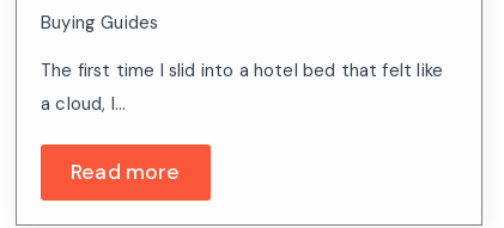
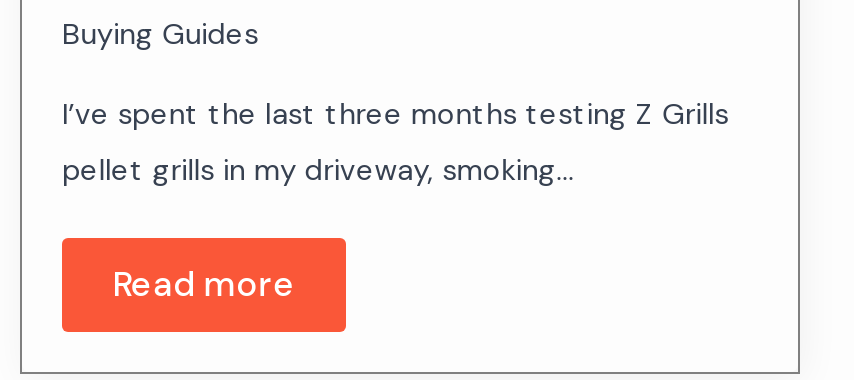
- The first time I slid into a hotel bed that felt like
- a cloud, I…
+ I’ve spent the last three months testing Z Grills
+ pellet grills in my driveway, smoking…
